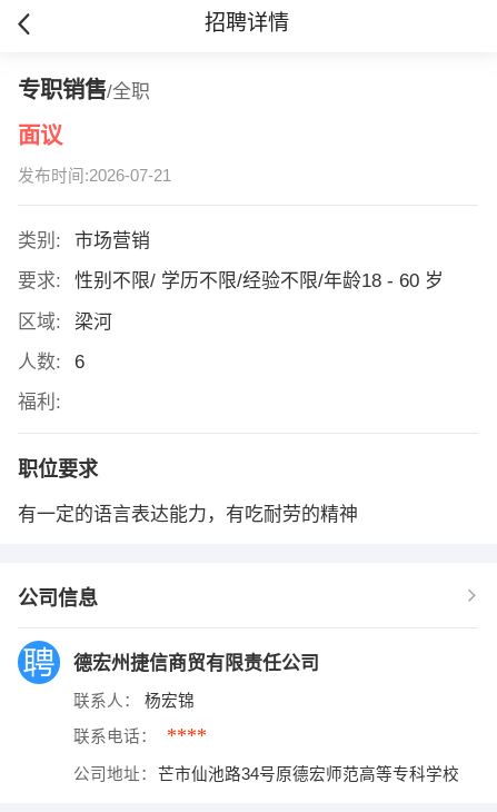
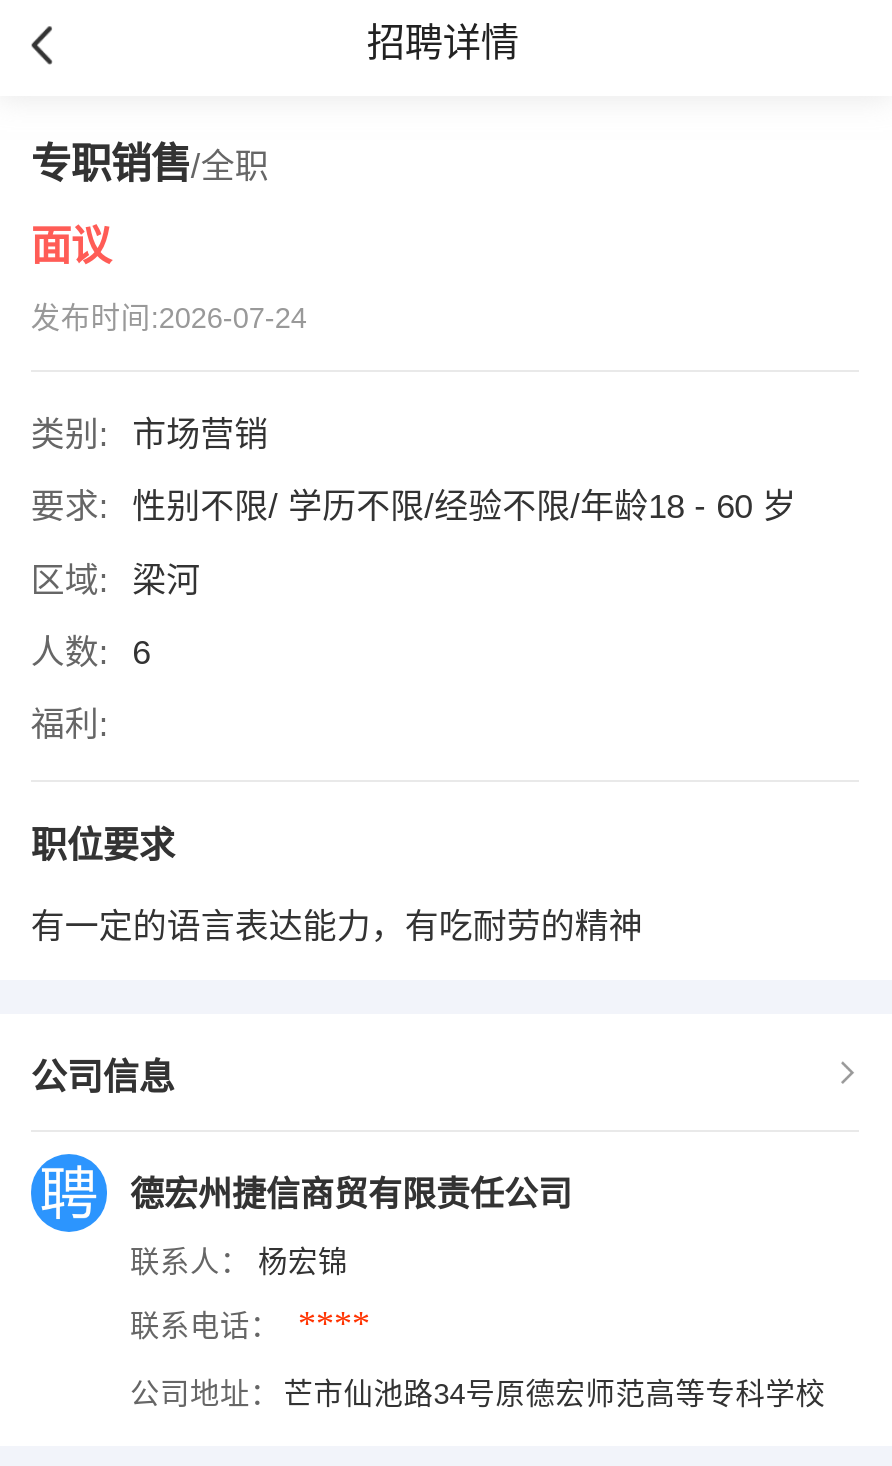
- 发布时间:2026-07-21
+ 发布时间:2026-07-24
